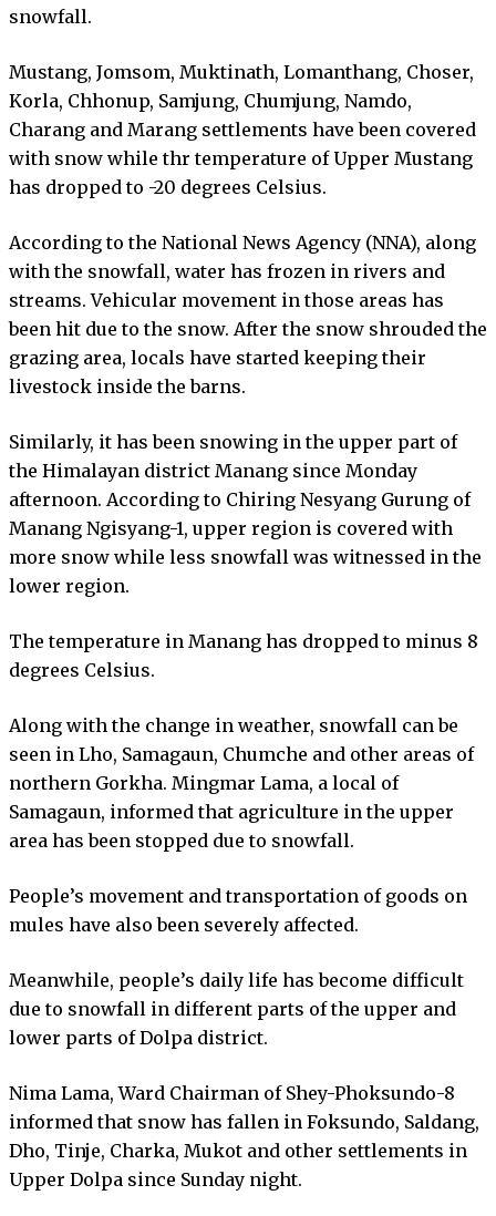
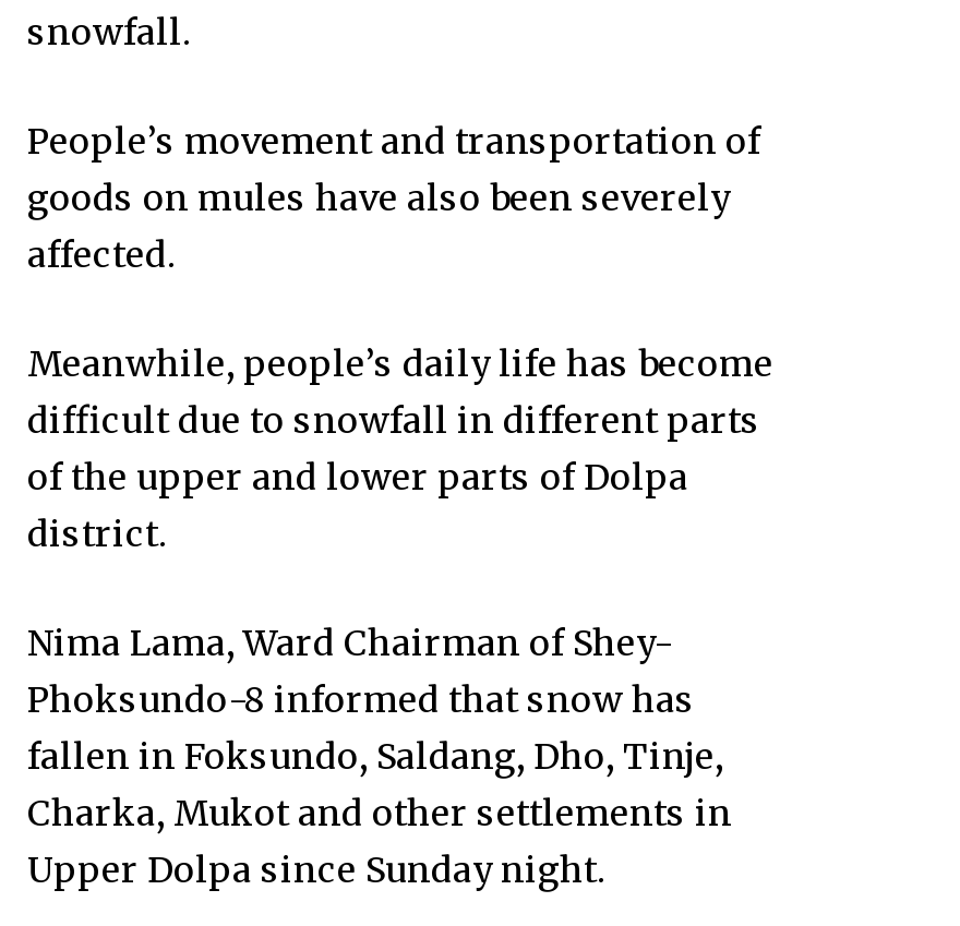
- Mustang, Jomsom, Muktinath, Lomanthang, Choser,
- Korla, Chhonup, Samjung, Chumjung, Namdo,
- Charang and Marang settlements have been covered
- with snow while thr temperature of Upper Mustang
- has dropped to -20 degrees Celsius.
- According to the National News Agency (NNA), along
- with the snowfall, water has frozen in rivers and
- streams. Vehicular movement in those areas has
- been hit due to the snow. After the snow shrouded the
- grazing area, locals have started keeping their
- livestock inside the barns.
- Similarly, it has been snowing in the upper part of
- the Himalayan district Manang since Monday
- afternoon. According to Chiring Nesyang Gurung of
- Manang Ngisyang-1, upper region is covered with
- more snow while less snowfall was witnessed in the
- lower region.
- The temperature in Manang has dropped to minus 8
- degrees Celsius.
- Along with the change in weather, snowfall can be
- seen in Lho, Samagaun, Chumche and other areas of
- northern Gorkha. Mingmar Lama, a local of
- Samagaun, informed that agriculture in the upper
- area has been stopped due to snowfall.
- People’s movement and transportation of goods on
- mules have also been severely affected.
- Meanwhile, people’s daily life has become difficult
- due to snowfall in different parts of the upper and
- lower parts of Dolpa district.
- Nima Lama, Ward Chairman of Shey-Phoksundo-8
- informed that snow has fallen in Foksundo, Saldang,
- Dho, Tinje, Charka, Mukot and other settlements in
+ People’s movement and transportation of
+ goods on mules have also been severely
+ affected.
+ Meanwhile, people’s daily life has become
+ difficult due to snowfall in different parts
+ of the upper and lower parts of Dolpa
+ district.
+ Nima Lama, Ward Chairman of Shey-
+ Phoksundo-8 informed that snow has
+ fallen in Foksundo, Saldang, Dho, Tinje,
+ Charka, Mukot and other settlements in
